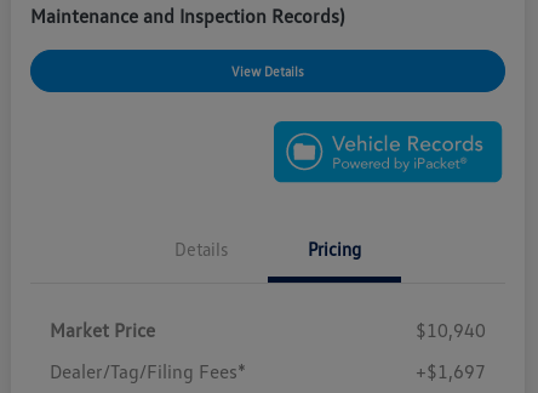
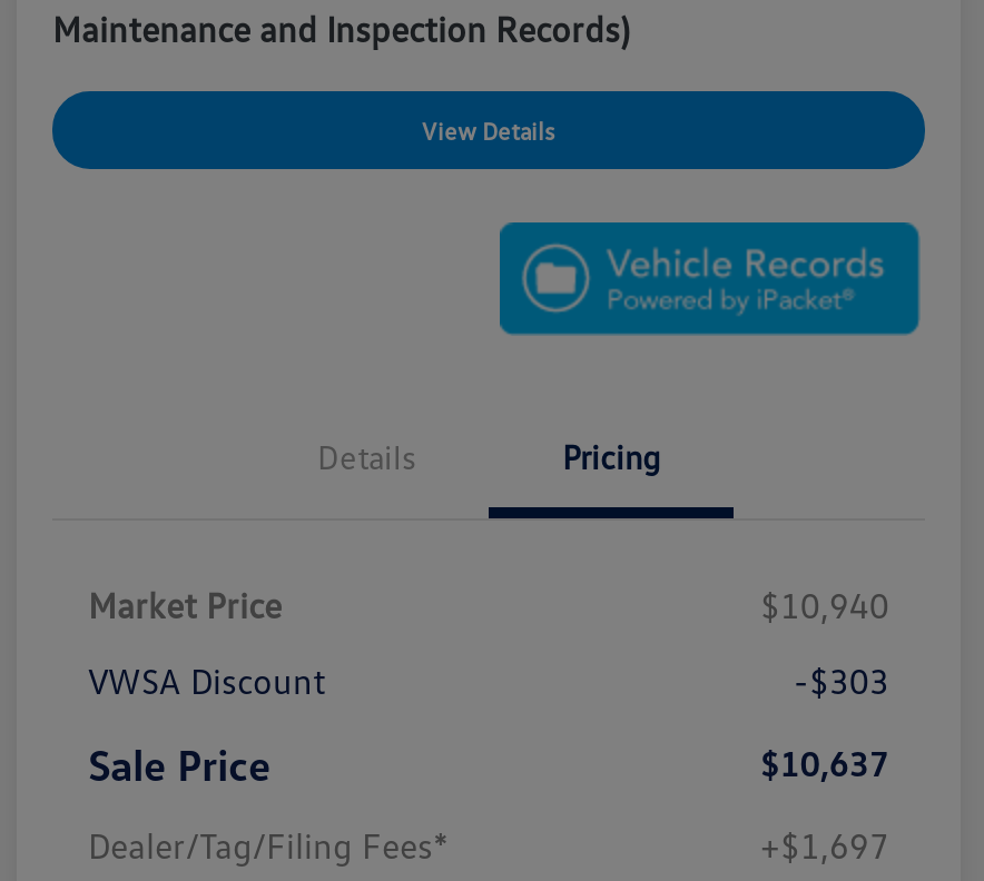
+ VWSA Discount
+ -$303
+ Sale Price
+ $10,637
